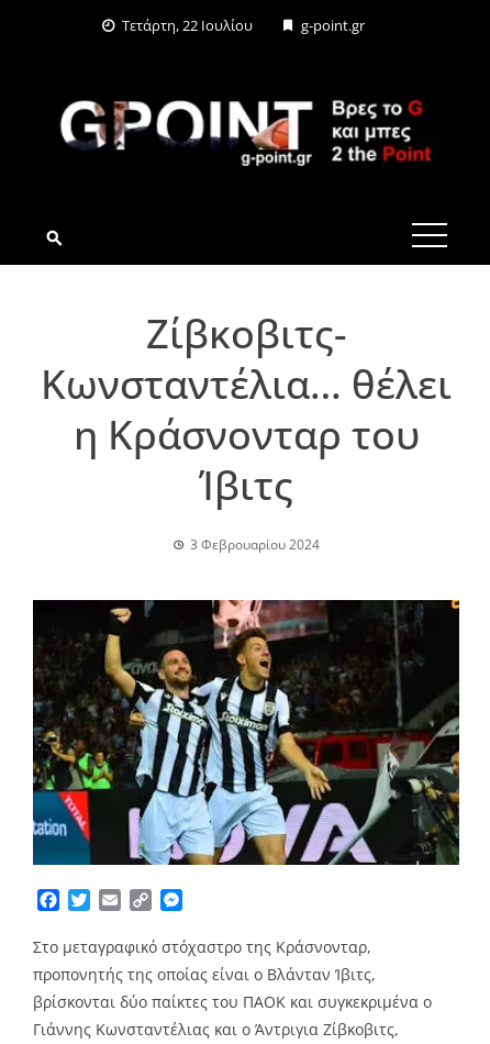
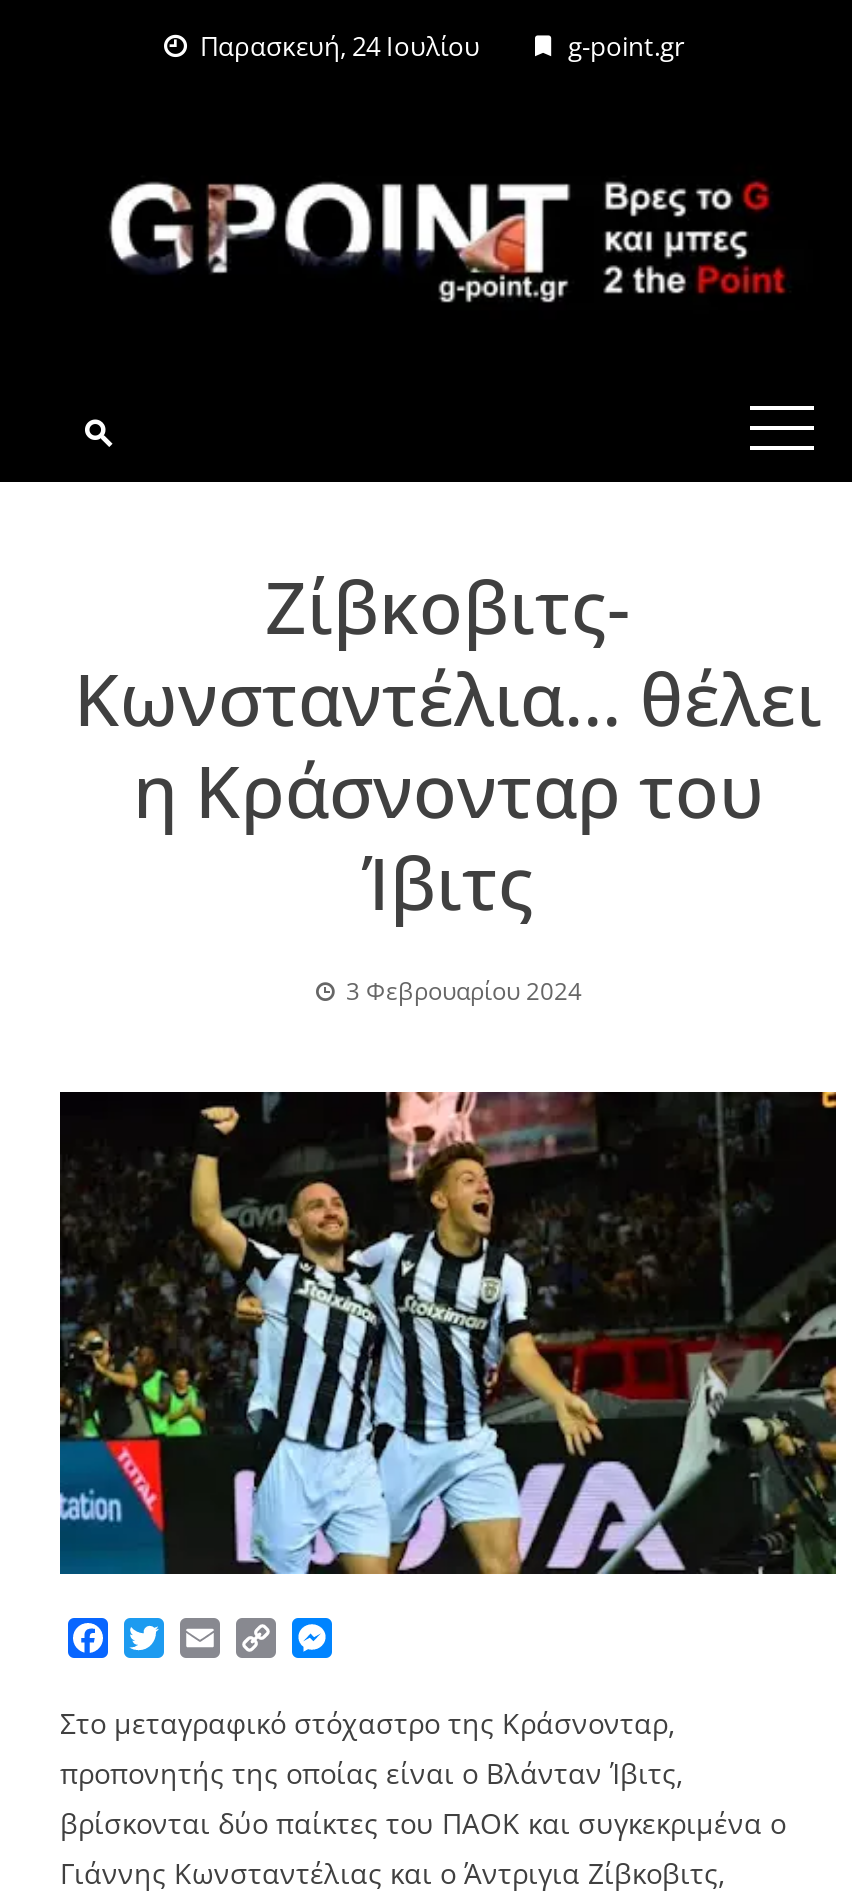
- Τετάρτη, 22 Ιουλίου
+ Παρασκευή, 24 Ιουλίου
